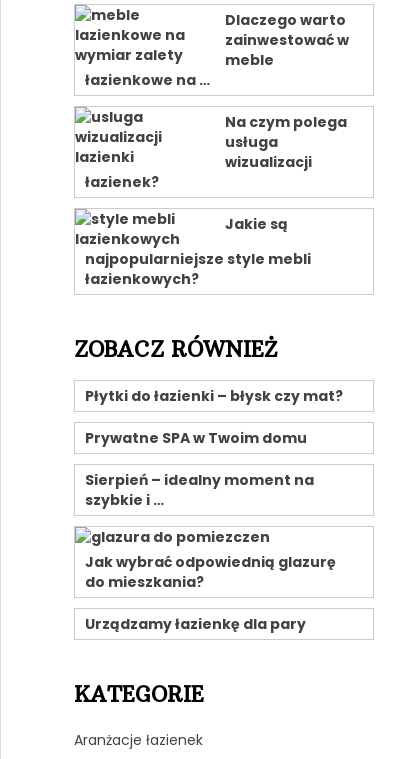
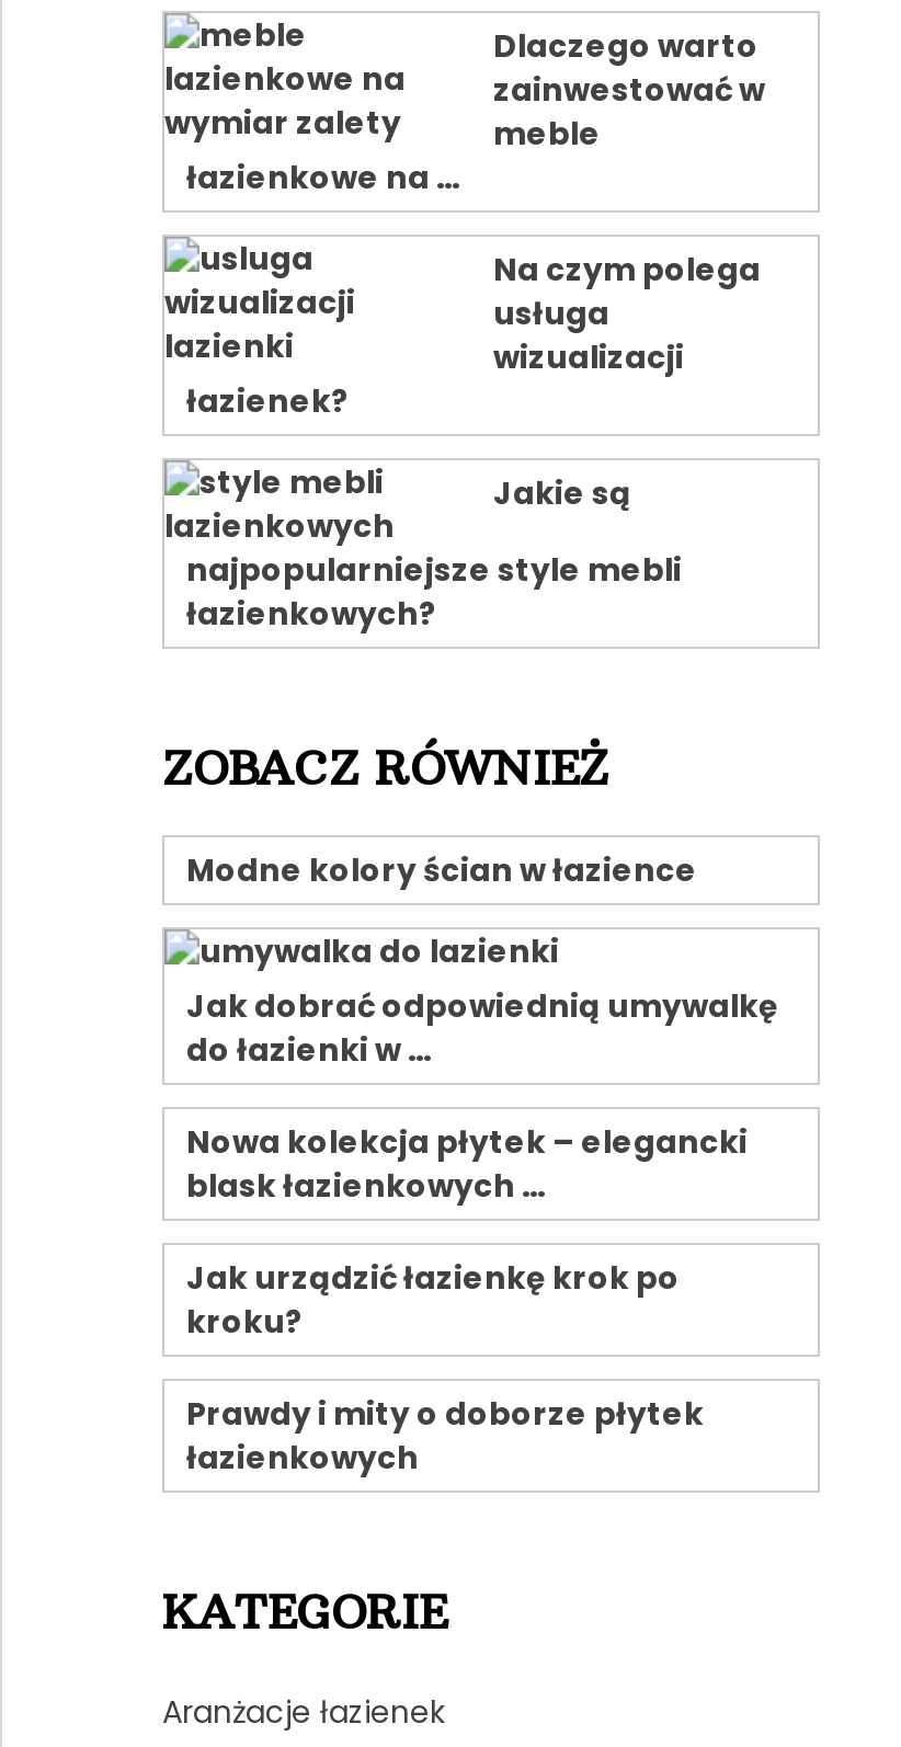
- Płytki do łazienki – błysk czy mat?
+ Modne kolory ścian w łazience

- Prywatne SPA w Twoim domu
+ Jak dobrać odpowiednią umywalkę
+ do łazienki w …

- Sierpień – idealny moment na
- szybkie i …
+ Nowa kolekcja płytek – elegancki
+ blask łazienkowych …

- Jak wybrać odpowiednią glazurę
- do mieszkania?
+ Jak urządzić łazienkę krok po
+ kroku?

- Urządzamy łazienkę dla pary
+ Prawdy i mity o doborze płytek
+ łazienkowych
